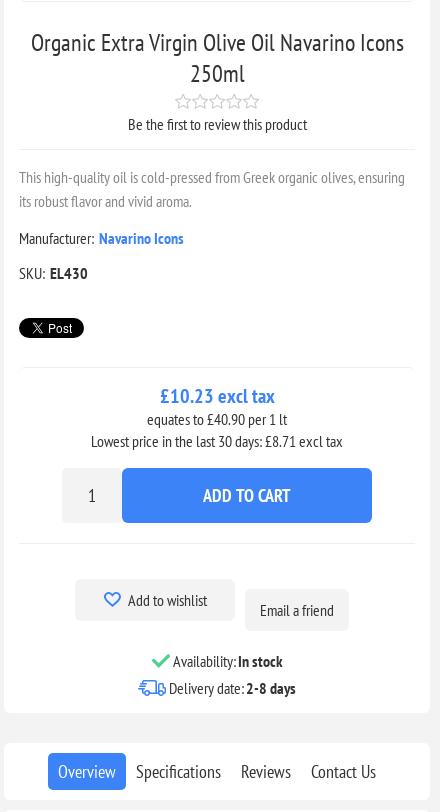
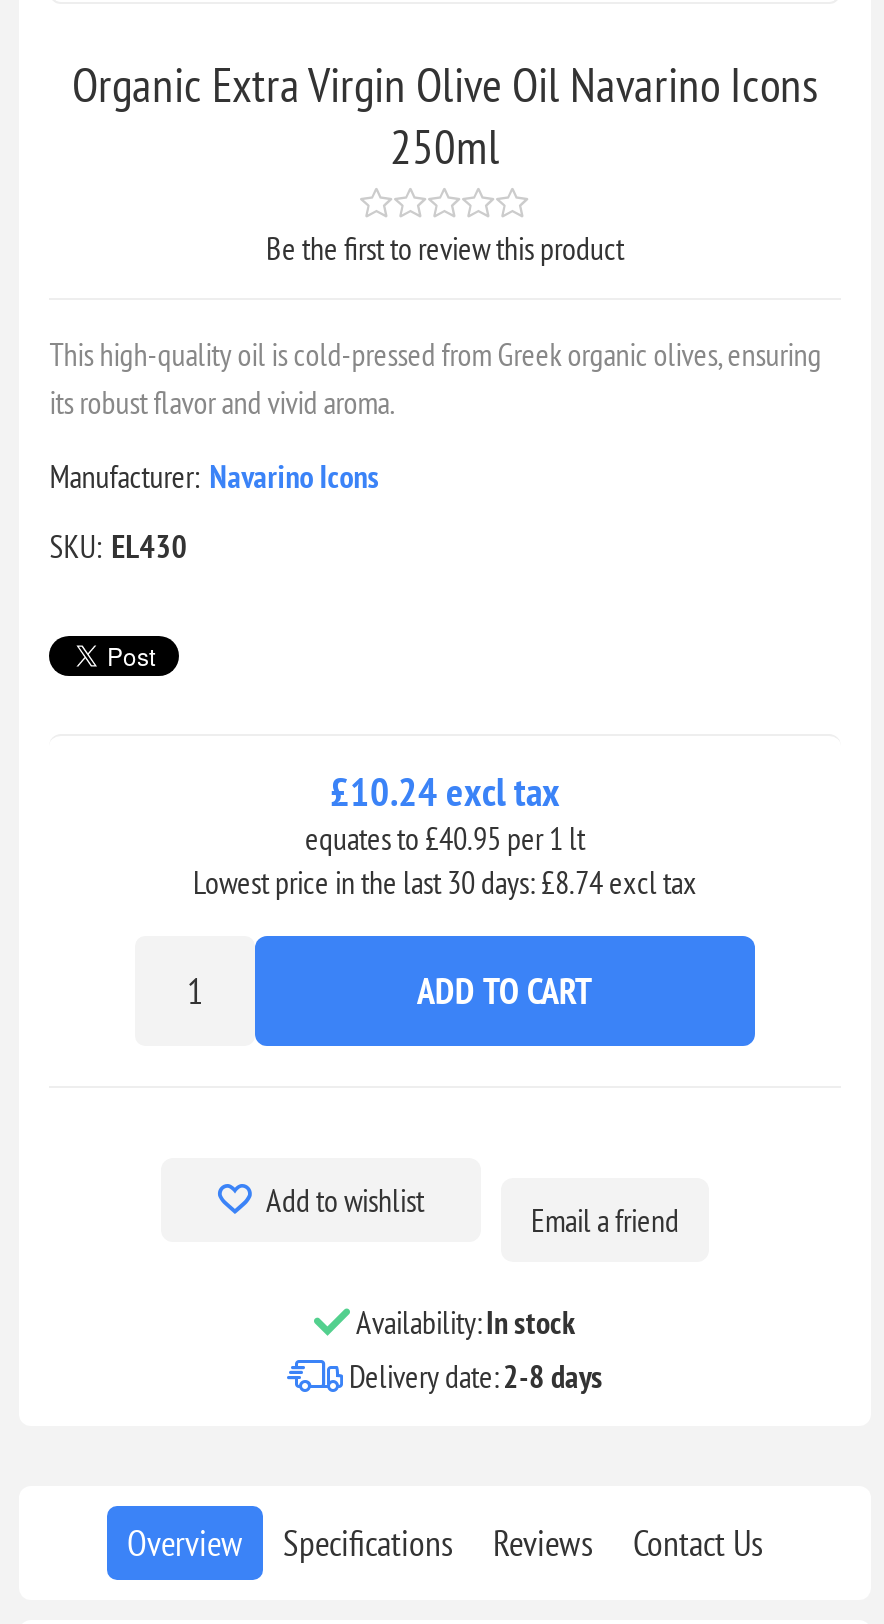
- £10.23 excl tax
+ £10.24 excl tax

- equates to £40.90 per 1 lt
+ equates to £40.95 per 1 lt

- Lowest price in the last 30 days: £8.71 excl tax
+ Lowest price in the last 30 days: £8.74 excl tax
